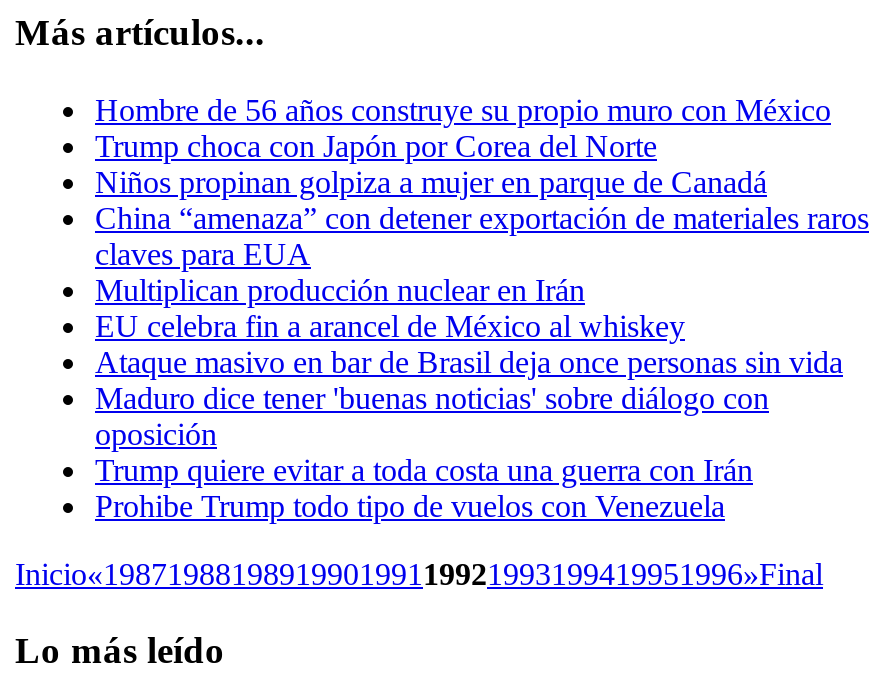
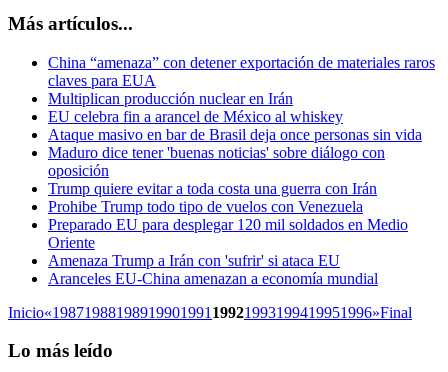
- Hombre de 56 años construye su propio muro con México
- Trump choca con Japón por Corea del Norte
- Niños propinan golpiza a mujer en parque de Canadá

moved up: China “amenaza” con detener exportación de materiales raros | claves para EUA | Multiplican producción nuclear en Irán | ... | Trump quiere evitar a toda costa una guerra con Irán | Prohibe Trump todo tipo de vuelos con Venezuela

+ Preparado EU para desplegar 120 mil soldados en Medio
+ Oriente
+ Amenaza Trump a Irán con 'sufrir' si ataca EU
+ Aranceles EU-China amenazan a economía mundial
